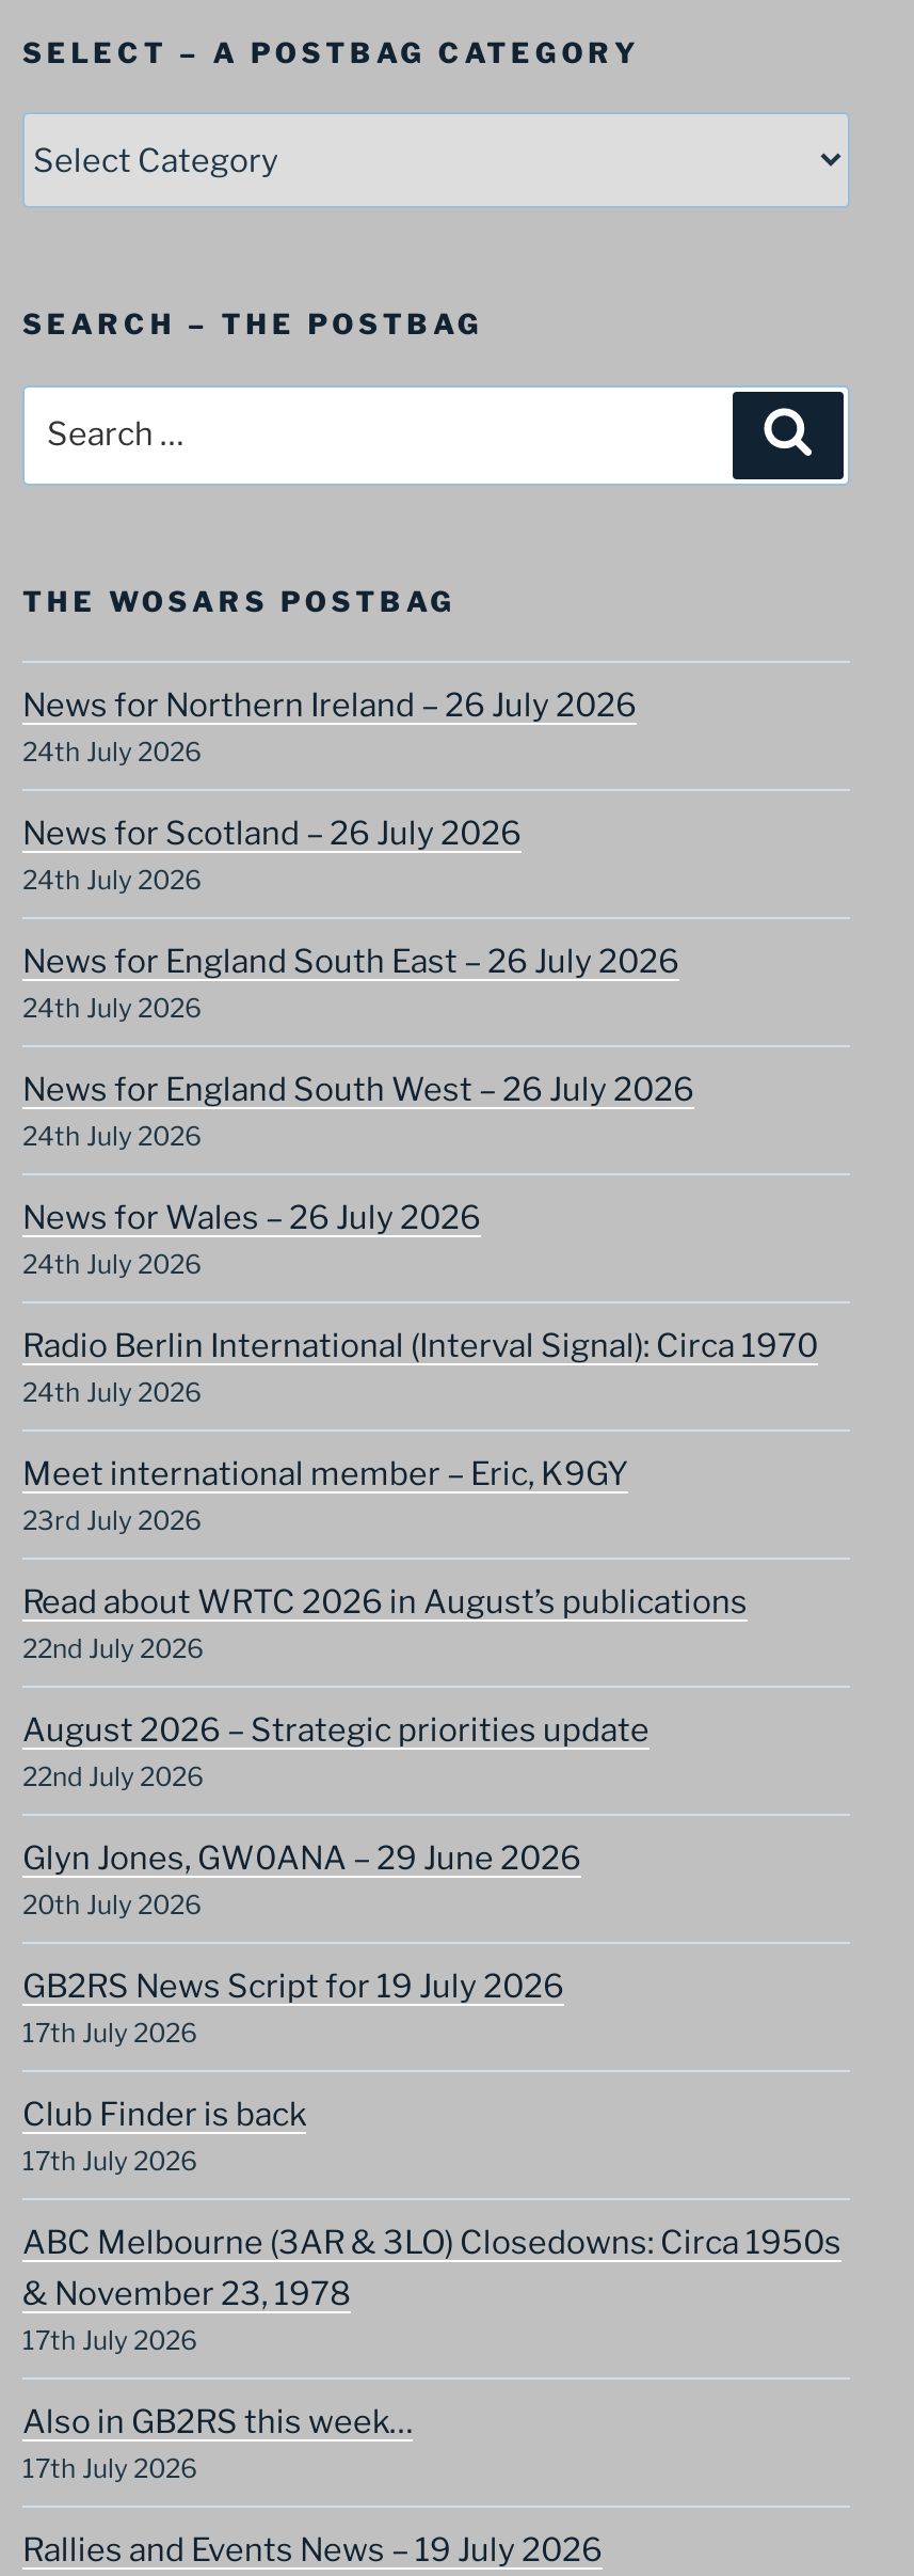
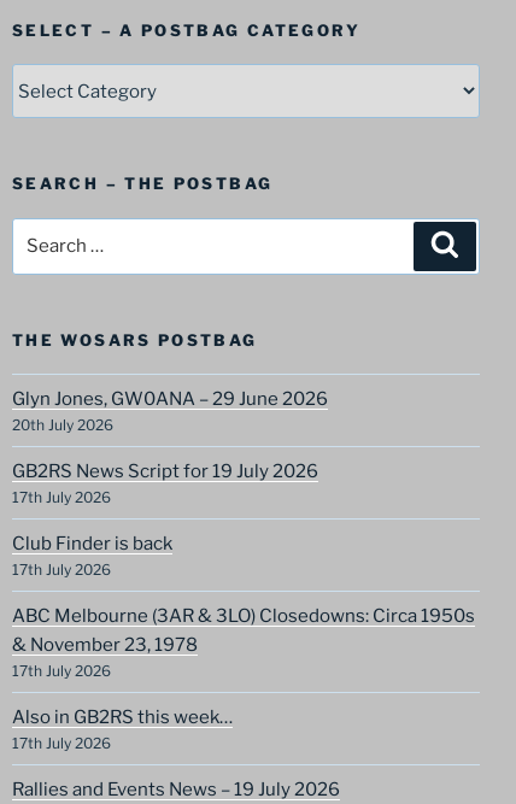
- News for Northern Ireland – 26 July 2026
- 24th July 2026
- News for Scotland – 26 July 2026
- 24th July 2026
- News for England South East – 26 July 2026
- 24th July 2026
- News for England South West – 26 July 2026
- 24th July 2026
- News for Wales – 26 July 2026
- 24th July 2026
- Radio Berlin International (Interval Signal): Circa 1970
- 24th July 2026
- Meet international member – Eric, K9GY
- 23rd July 2026
- Read about WRTC 2026 in August’s publications
- 22nd July 2026
- August 2026 – Strategic priorities update
- 22nd July 2026
